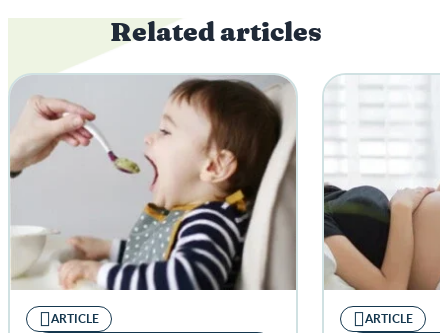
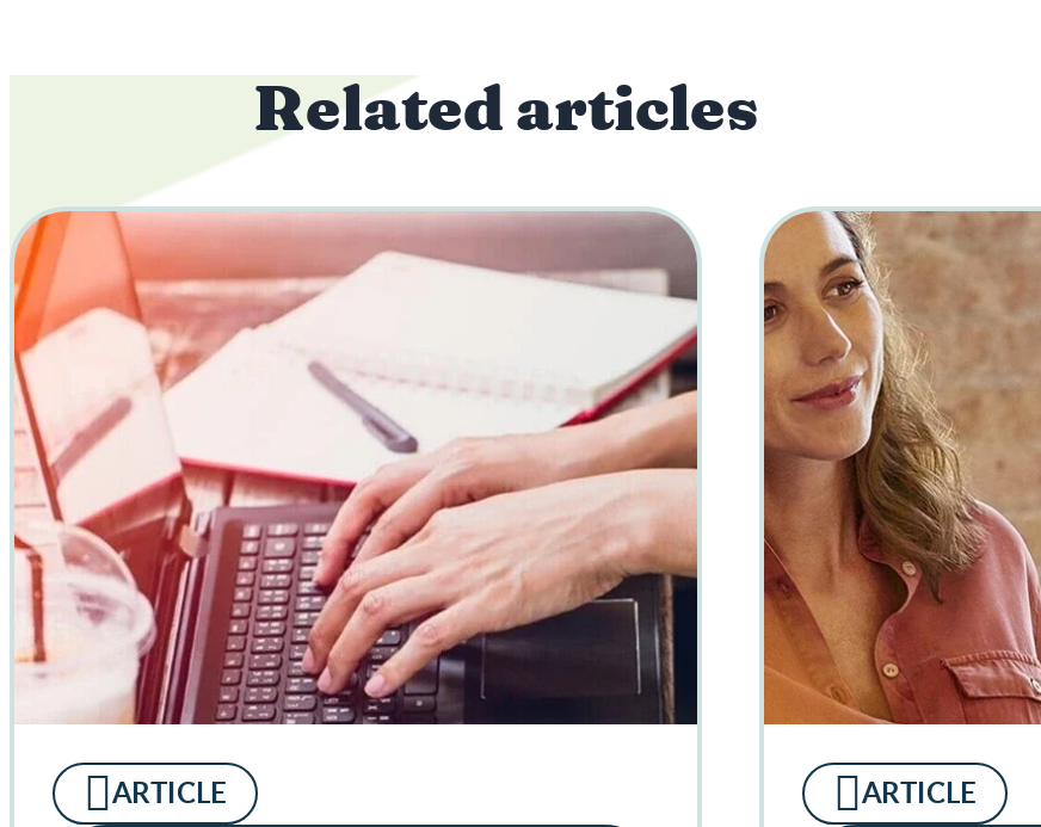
- [image]
+ [image]

- [image]
+ [image]
